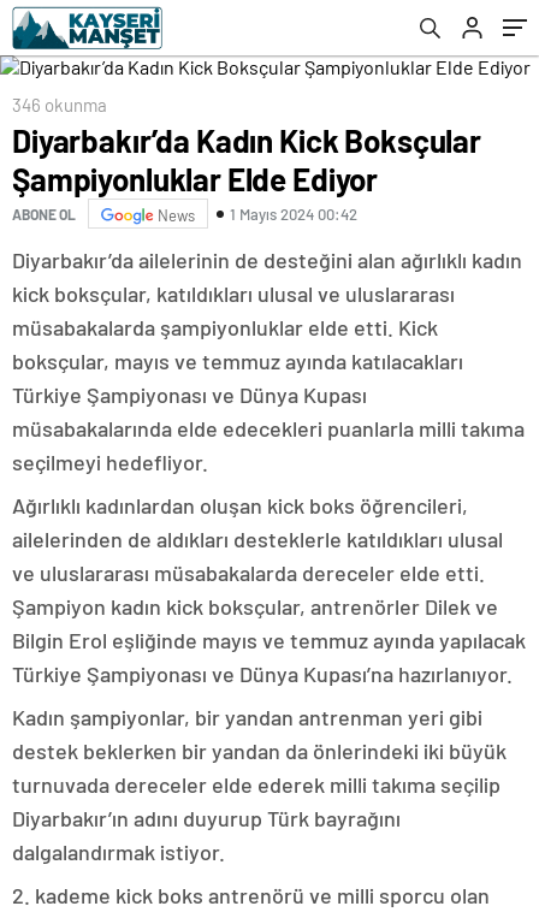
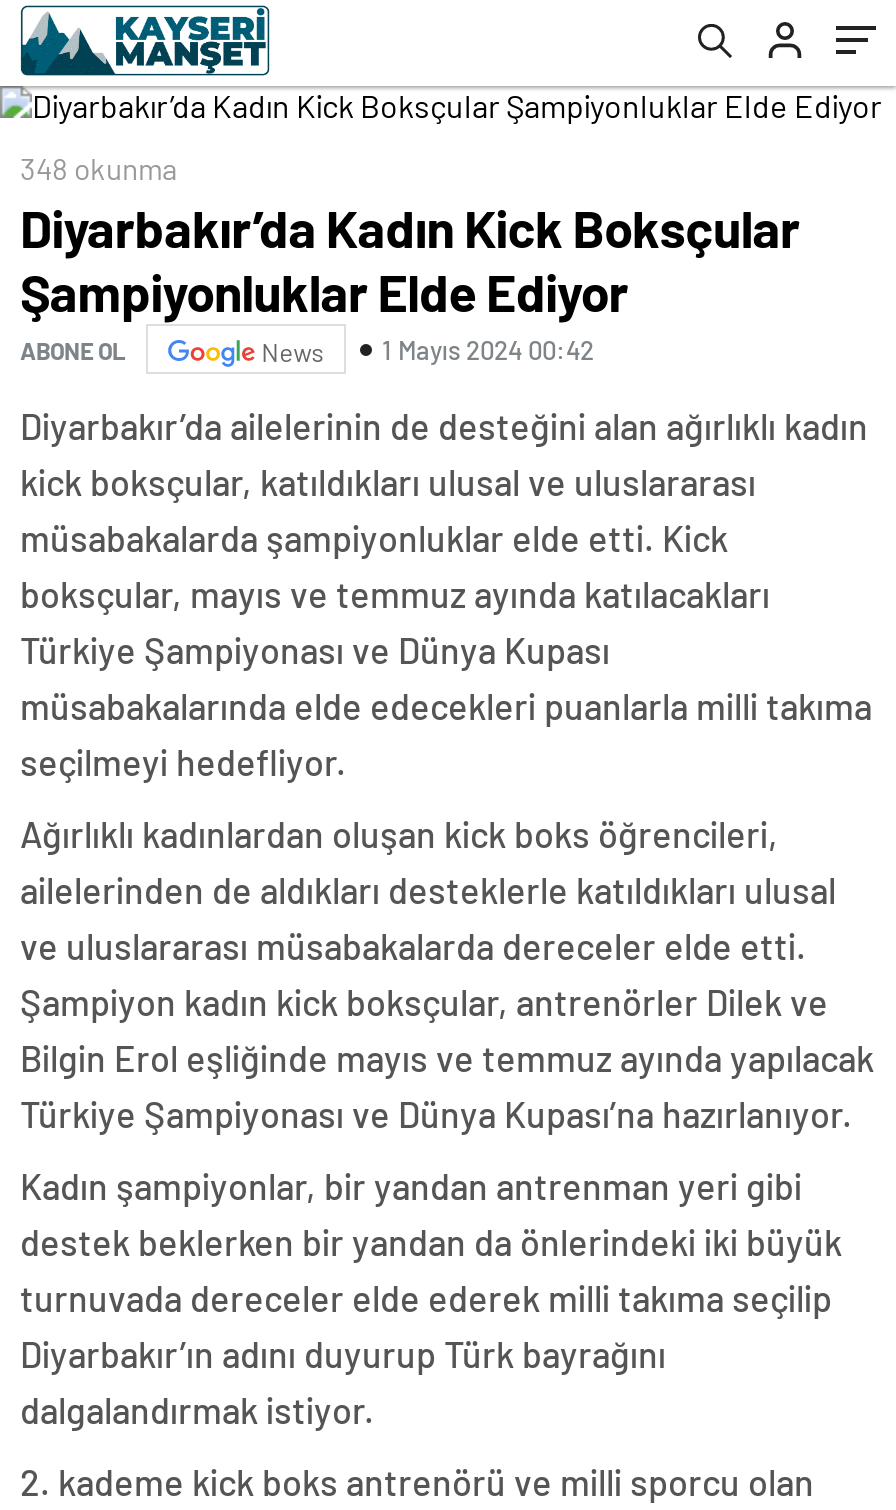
- 346 okunma
+ 348 okunma
